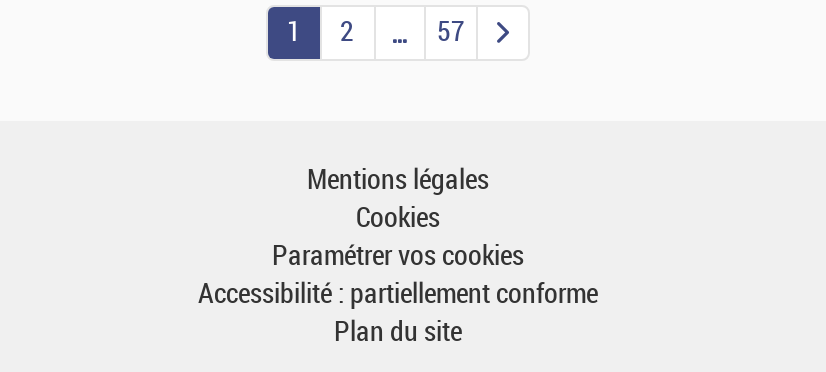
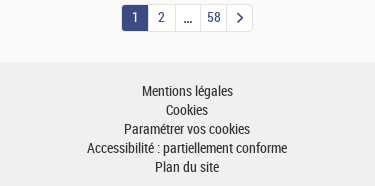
- 57
+ 58
